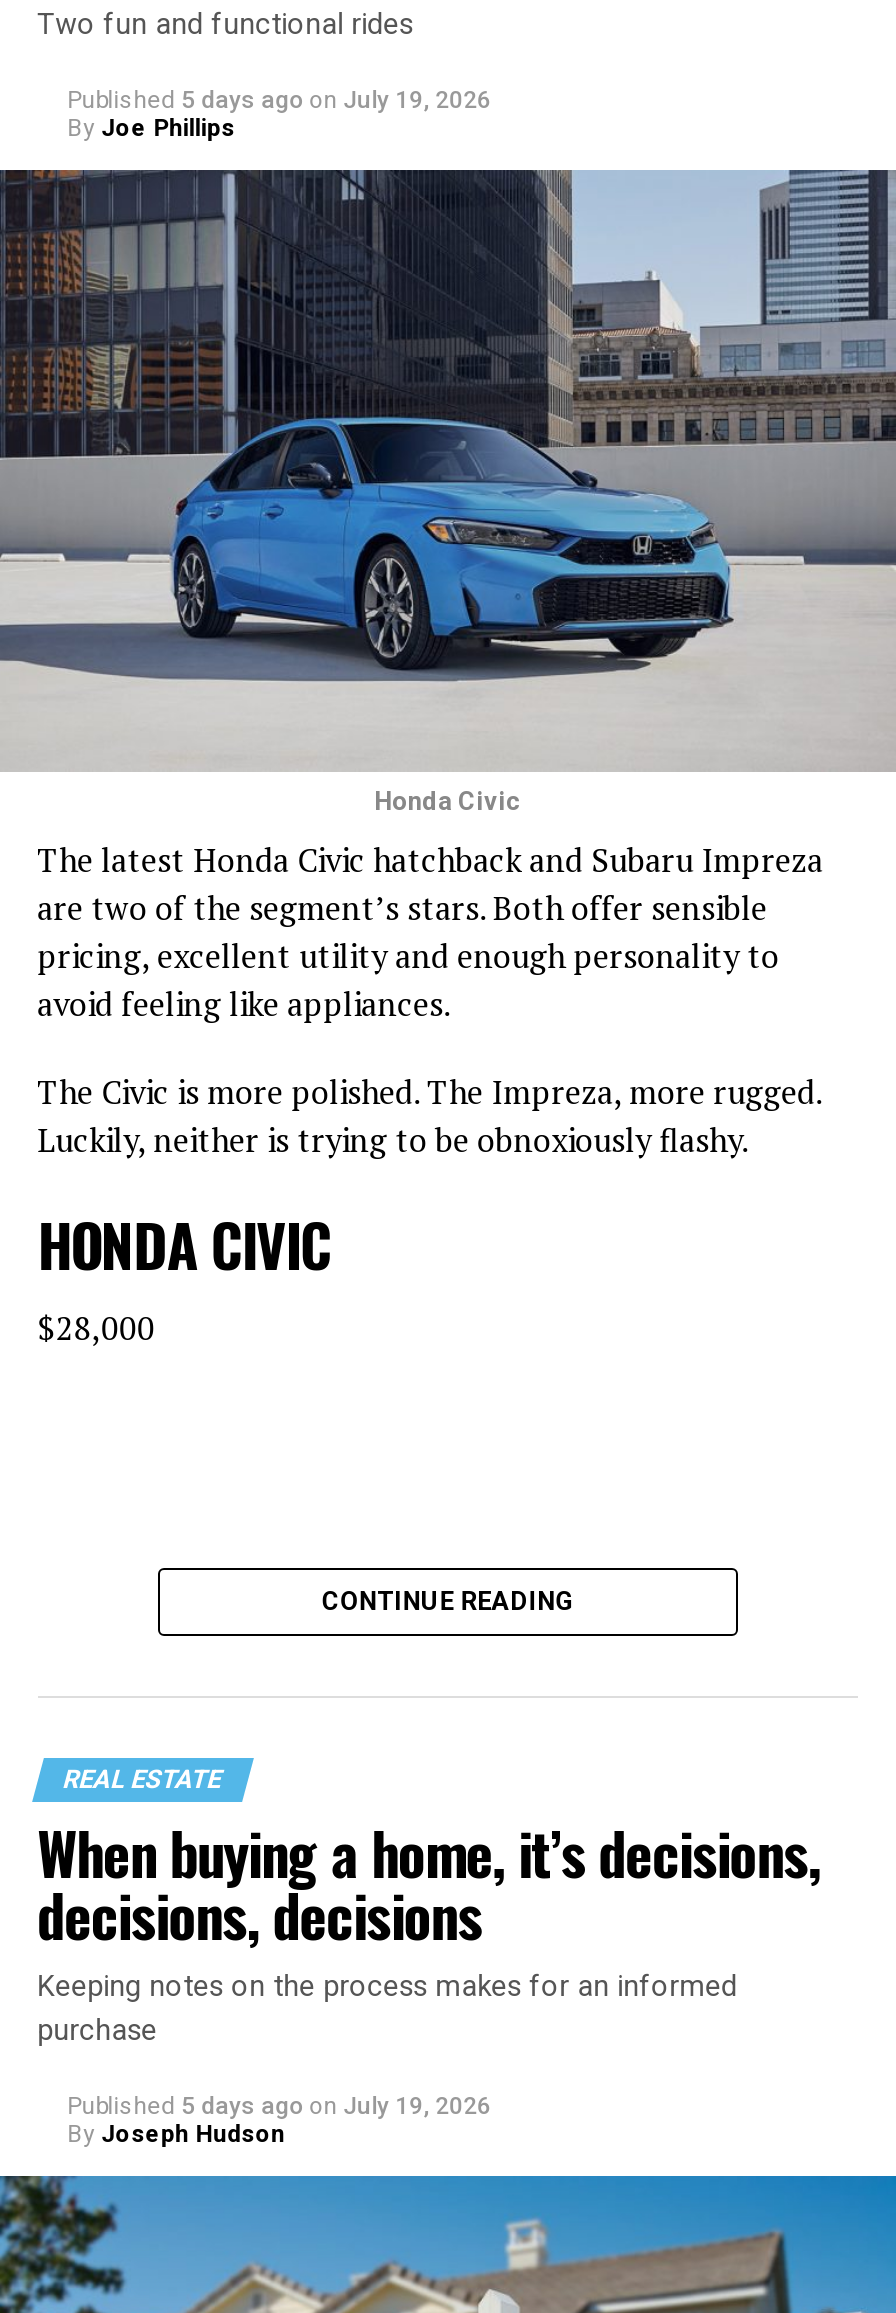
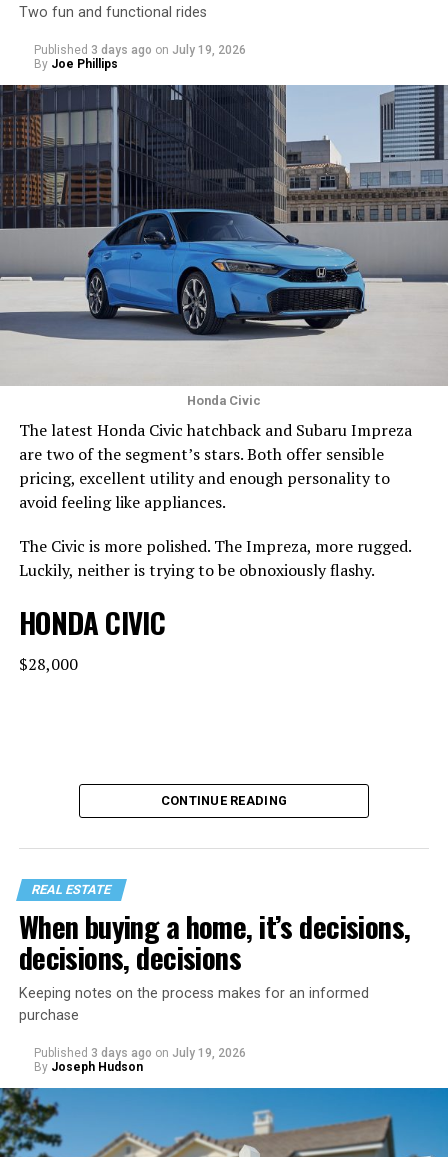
- Published 5 days ago on July 19, 2026
+ Published 3 days ago on July 19, 2026

- Published 5 days ago on July 19, 2026
+ Published 3 days ago on July 19, 2026
